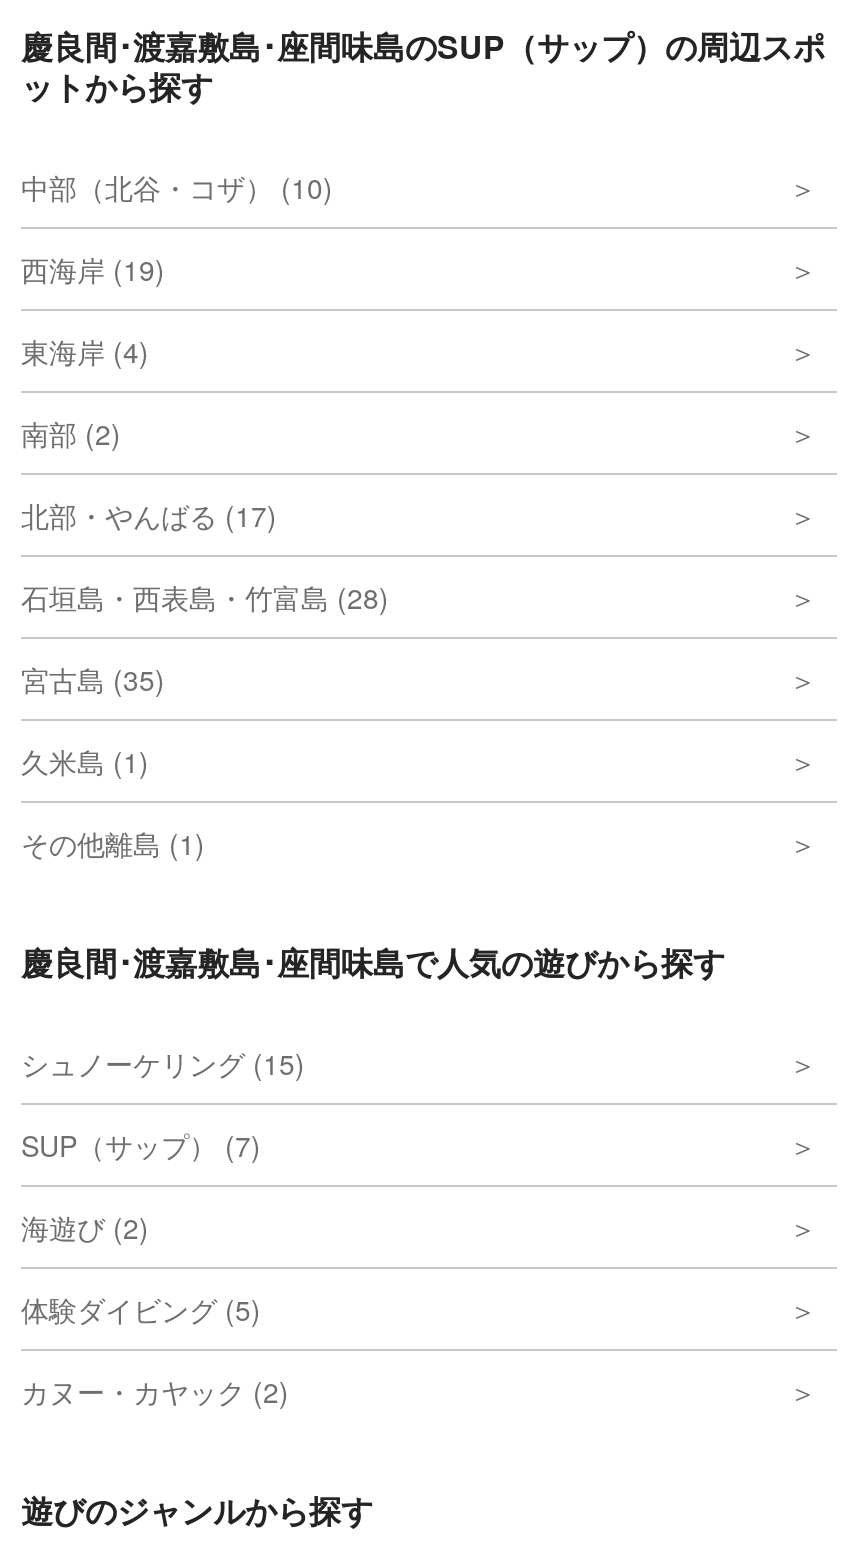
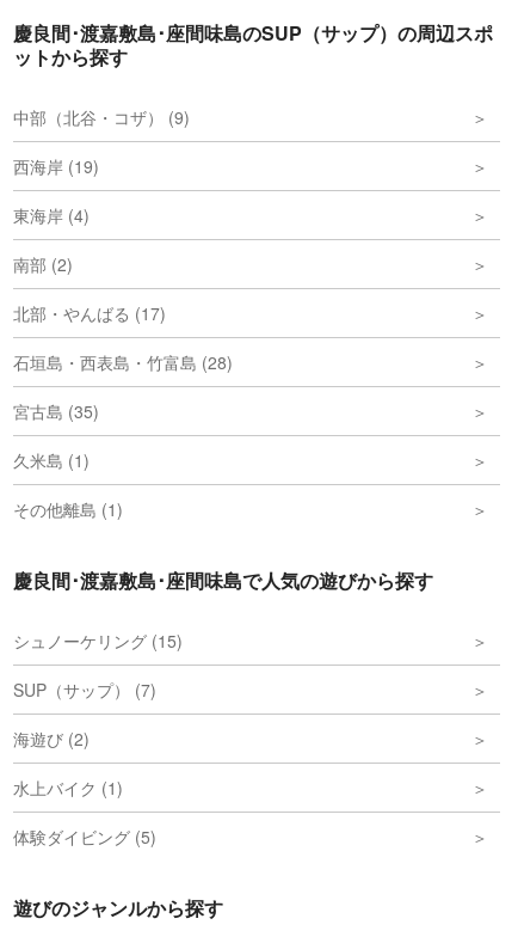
- 中部（北谷・コザ） (10)
+ 中部（北谷・コザ） (9)

+ 水上バイク (1)

moved down: 体験ダイビング (5)

- カヌー・カヤック (2)
